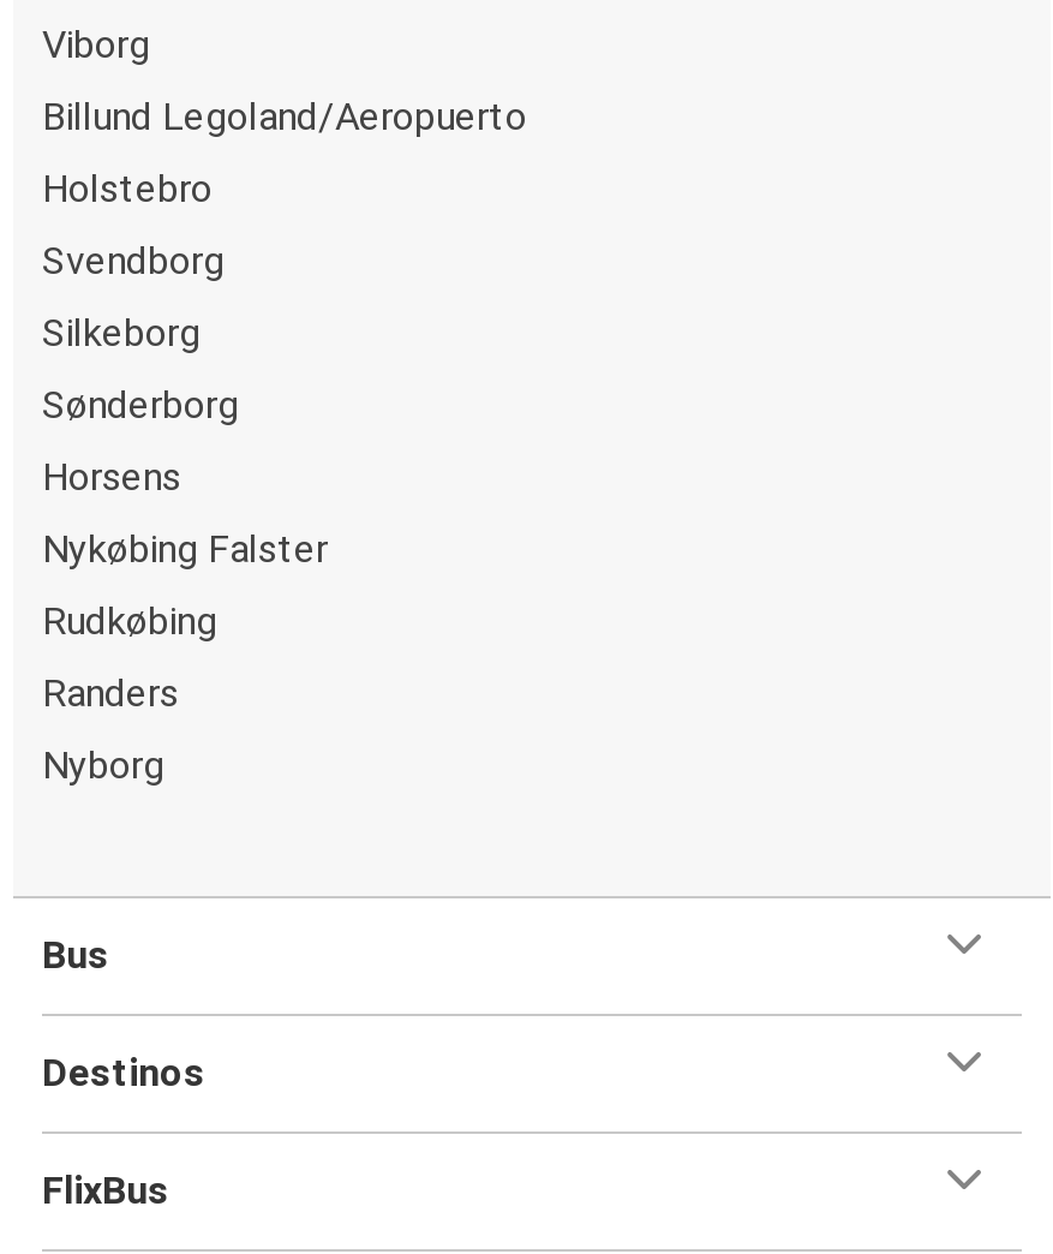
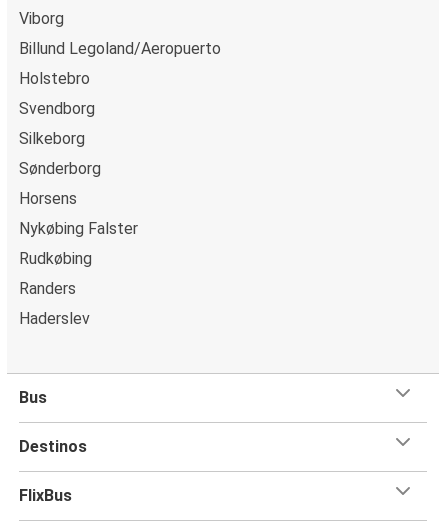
- Nyborg
+ Haderslev
